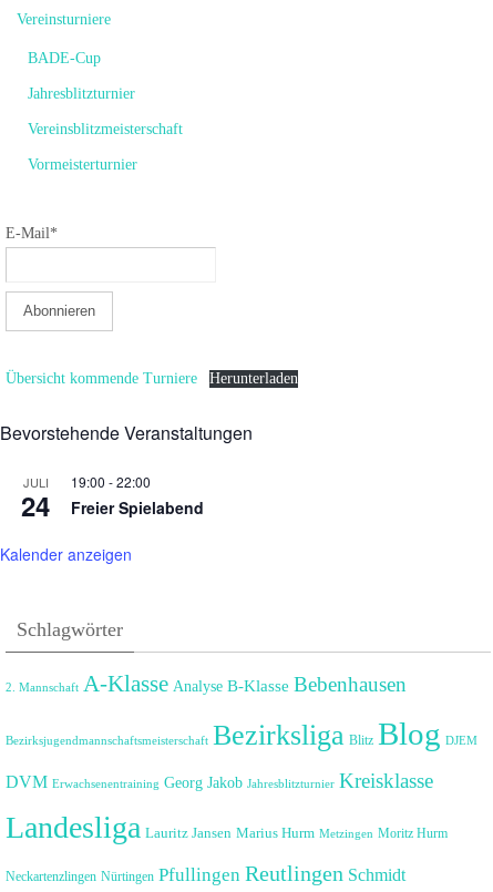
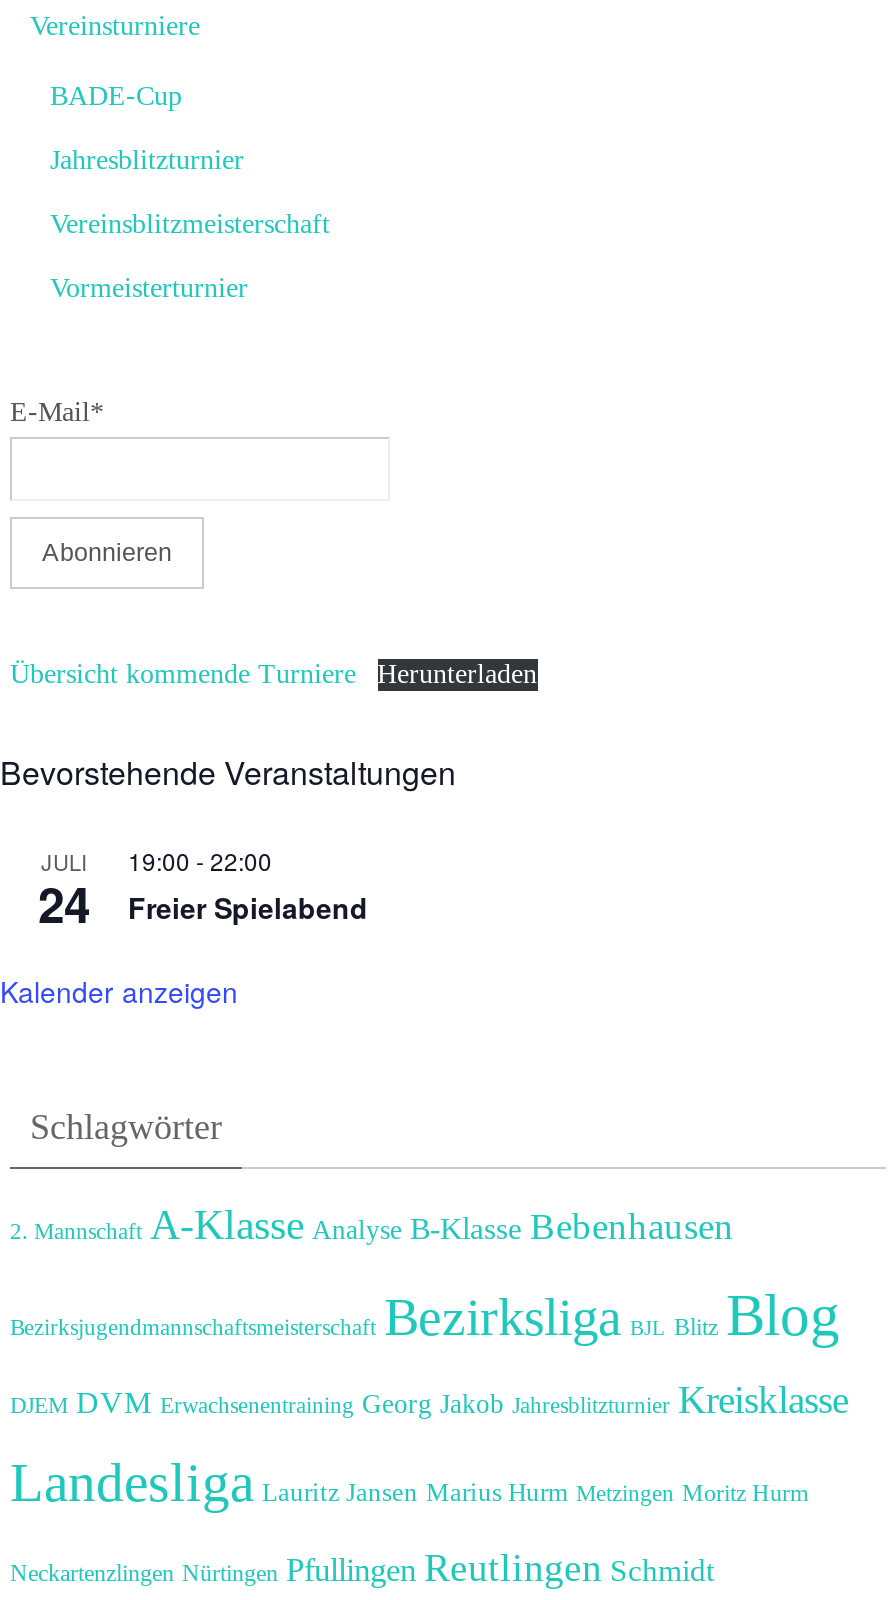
- Bezirksjugendmannschaftsmeisterschaft Bezirksliga Blitz Blog DJEM
+ Bezirksjugendmannschaftsmeisterschaft Bezirksliga BJL Blitz Blog

- DVM Erwachsenentraining Georg Jakob Jahresblitzturnier Kreisklasse
+ DJEM DVM Erwachsenentraining Georg Jakob Jahresblitzturnier Kreisklasse
